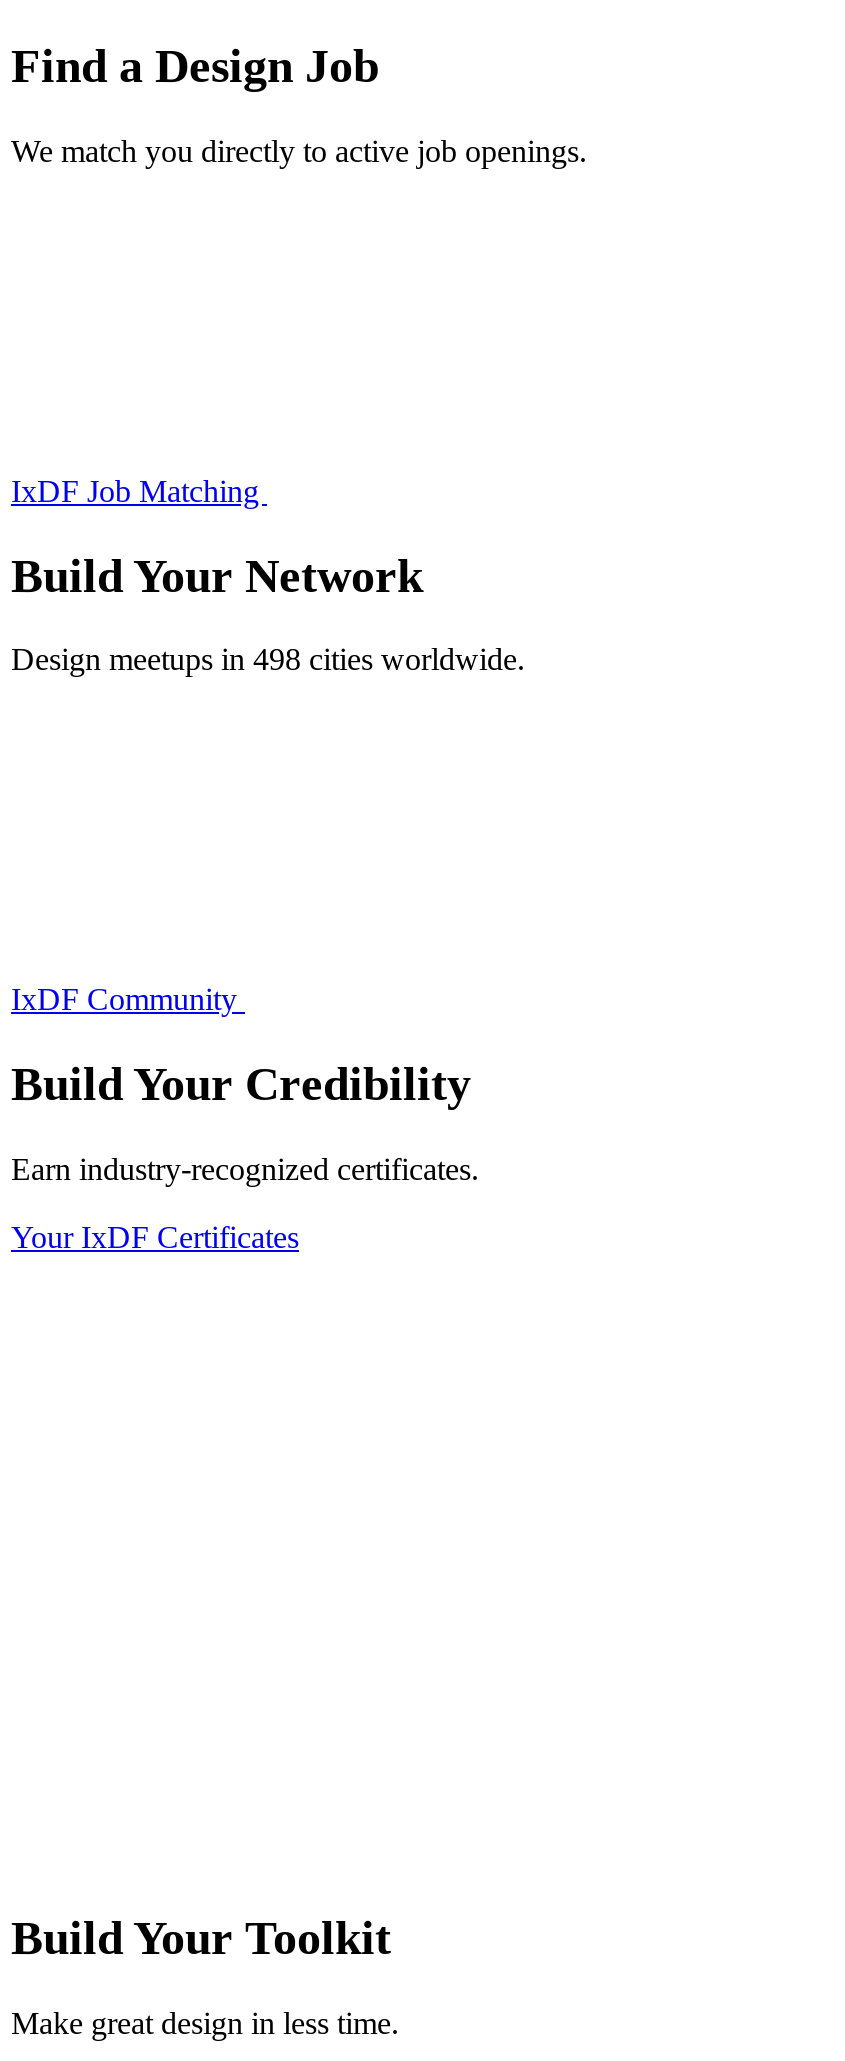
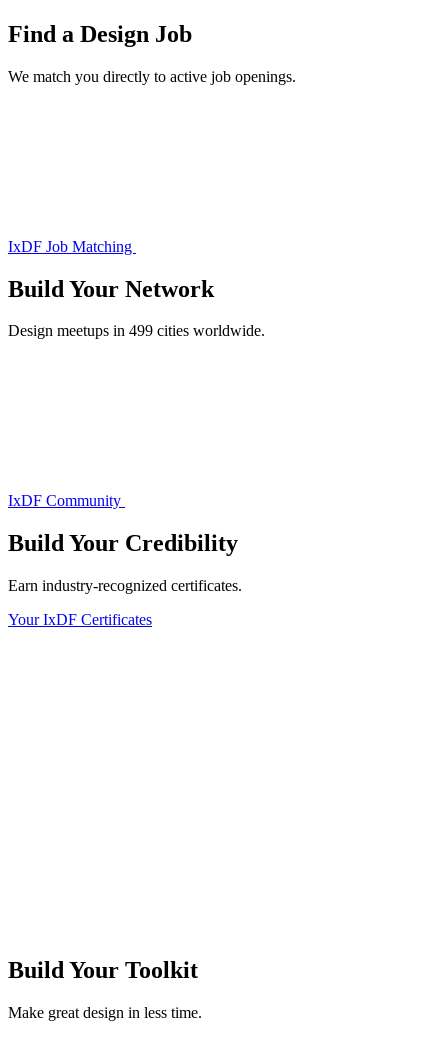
- Design meetups in 498 cities worldwide.
+ Design meetups in 499 cities worldwide.
